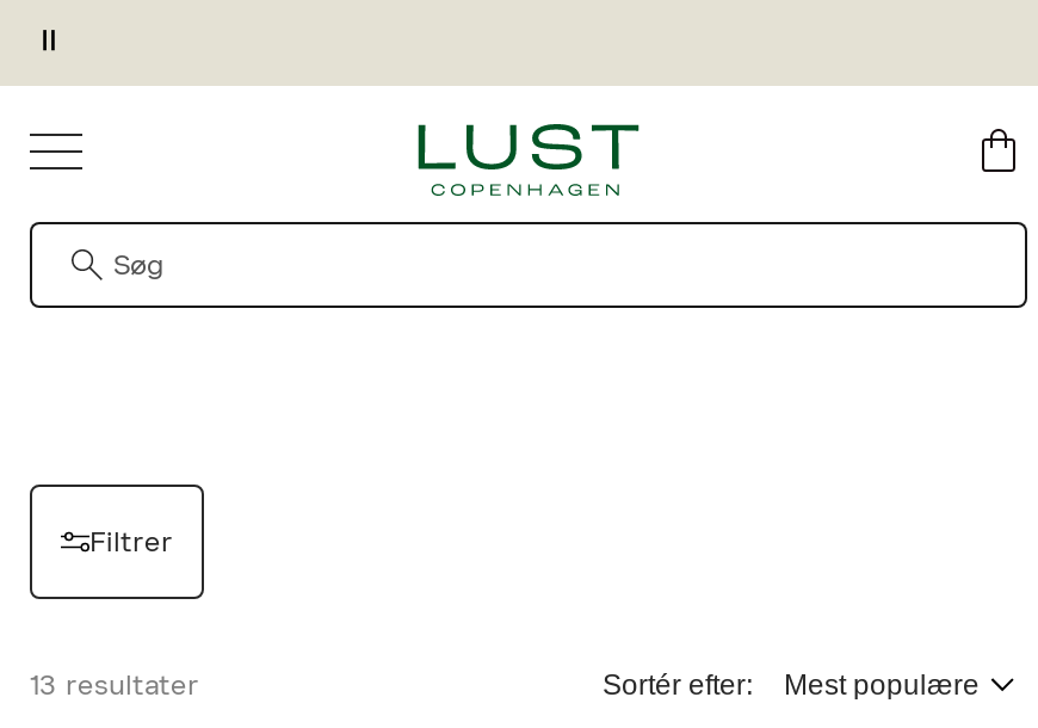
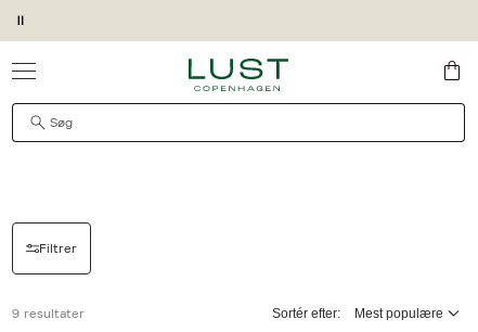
- 13 resultater
+ 9 resultater
